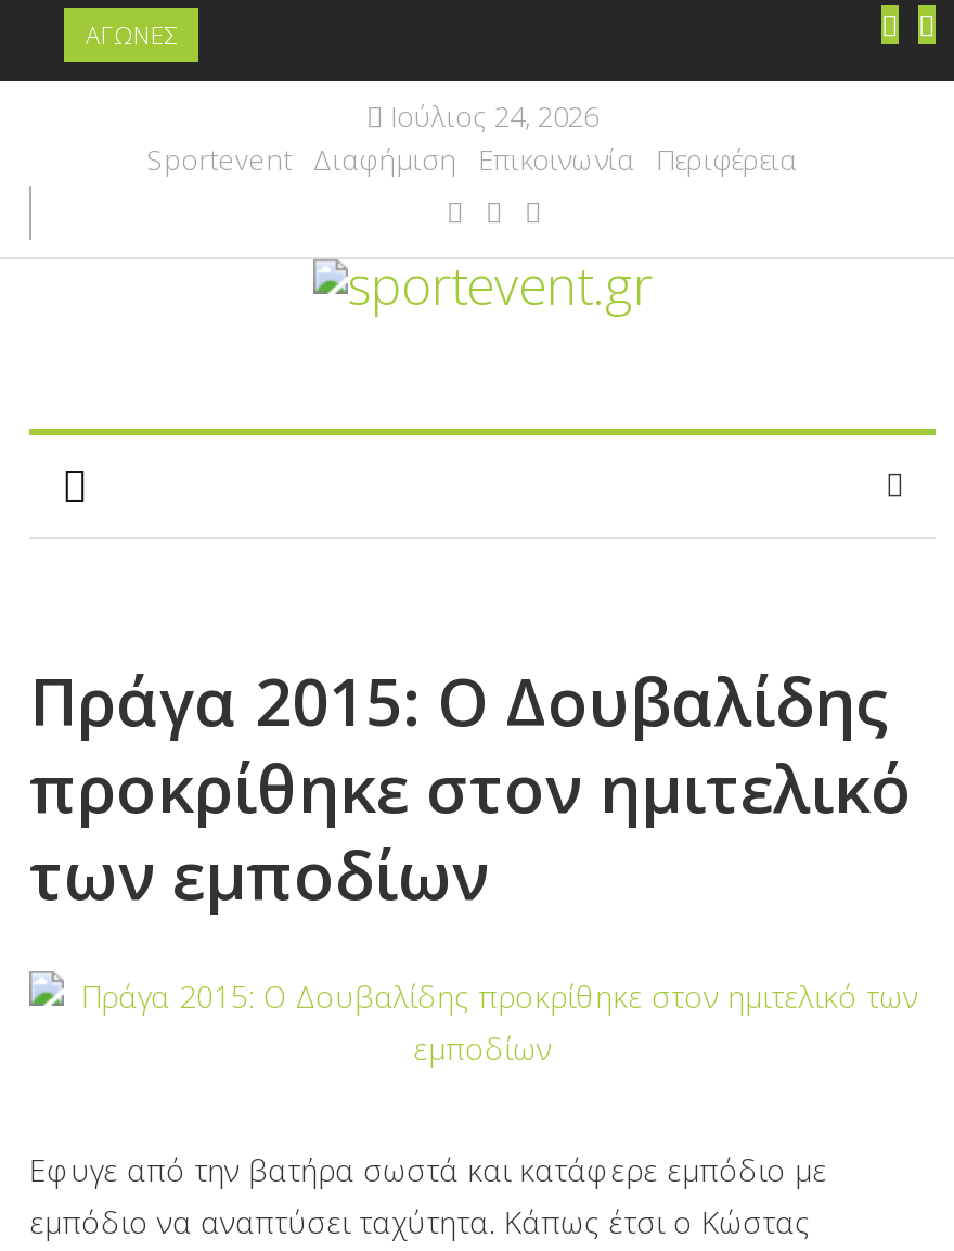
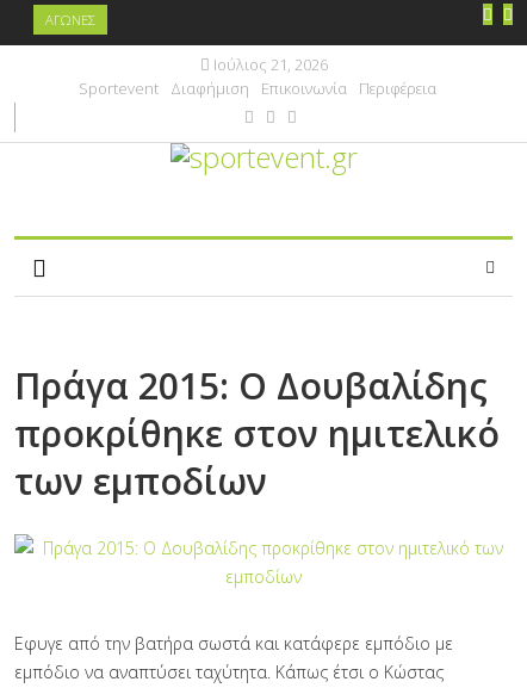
- Ιούλιος 24, 2026
+ Ιούλιος 21, 2026
